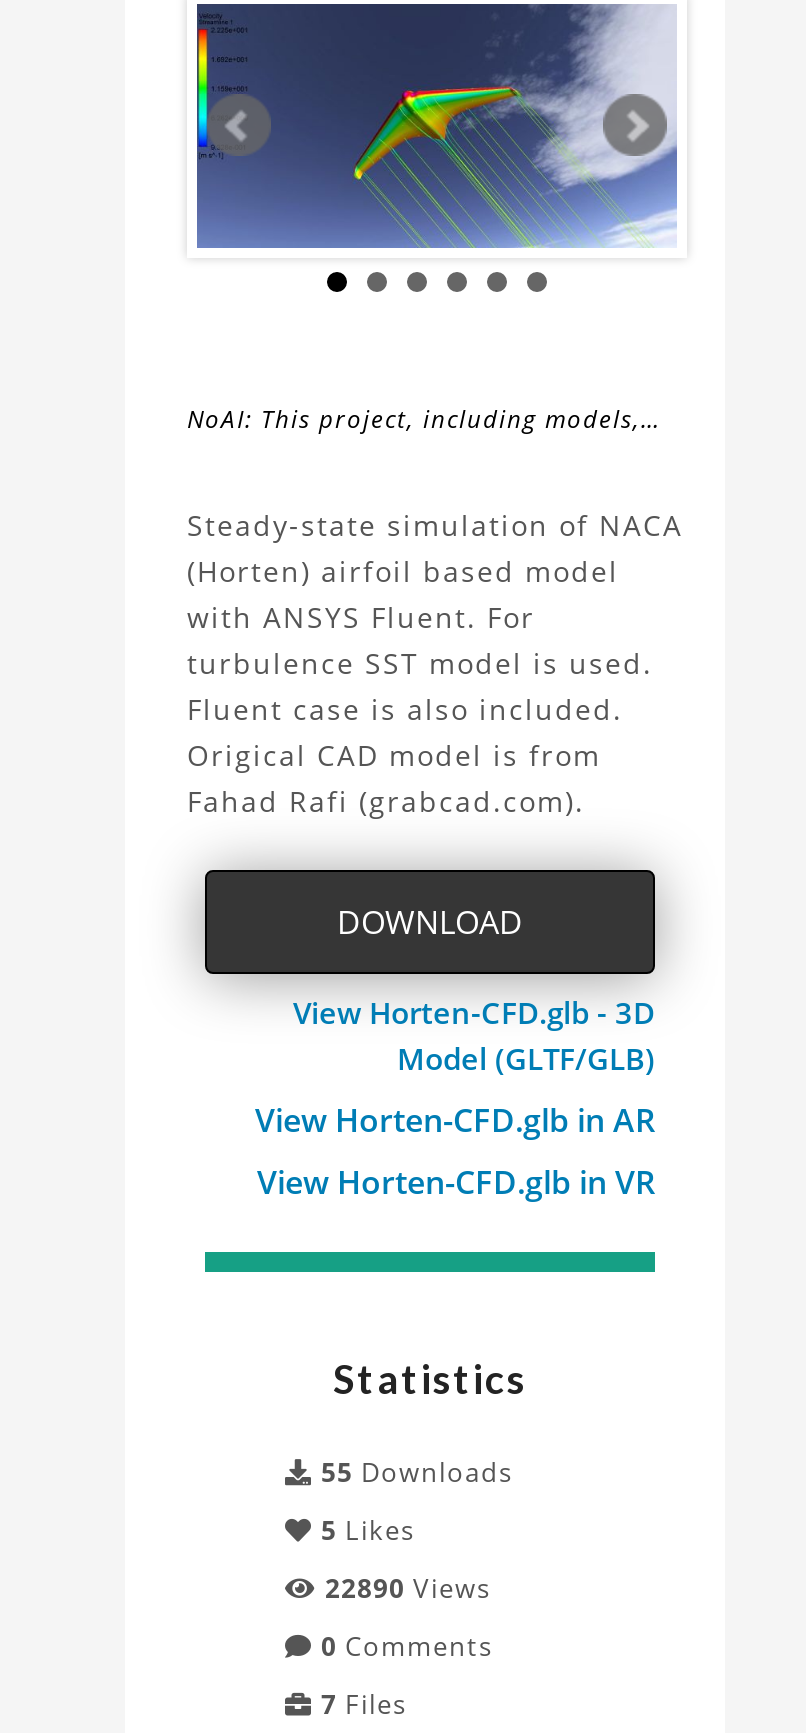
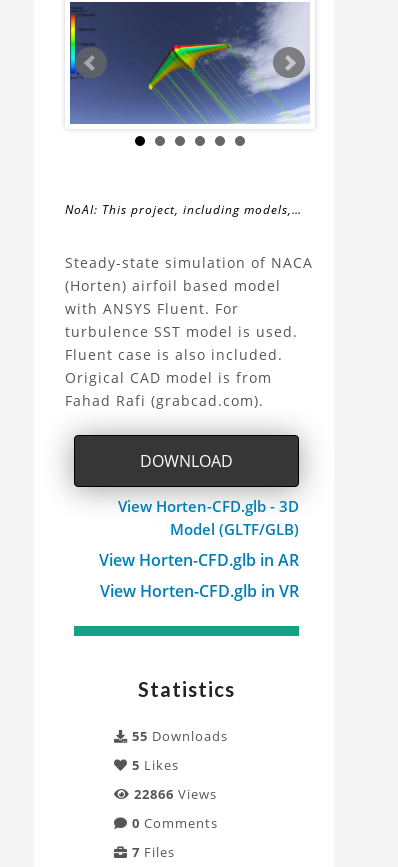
- 22890 Views
+ 22866 Views
